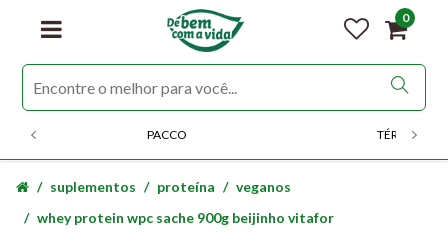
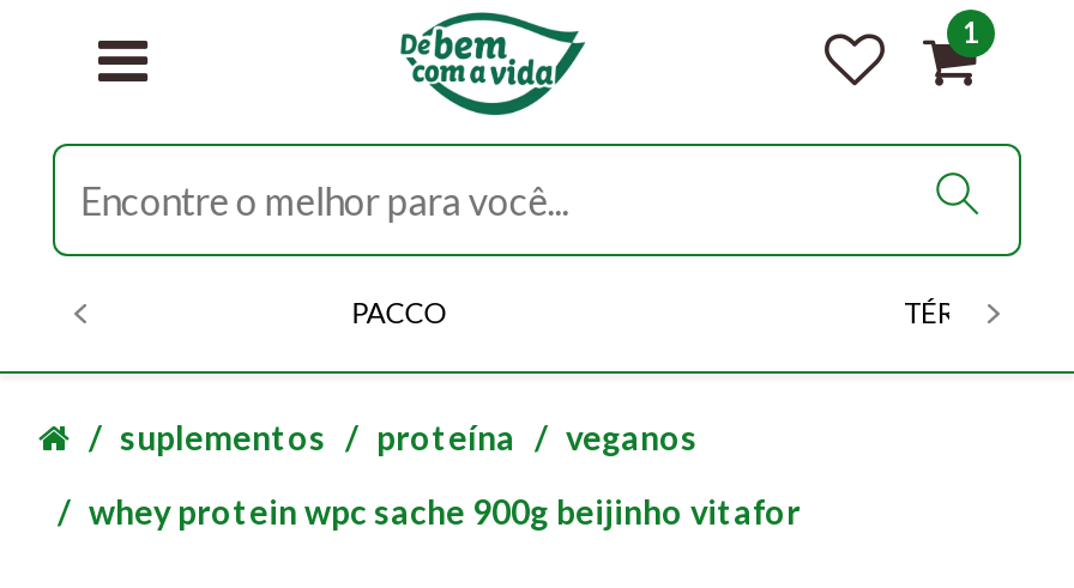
- 0
+ 1
